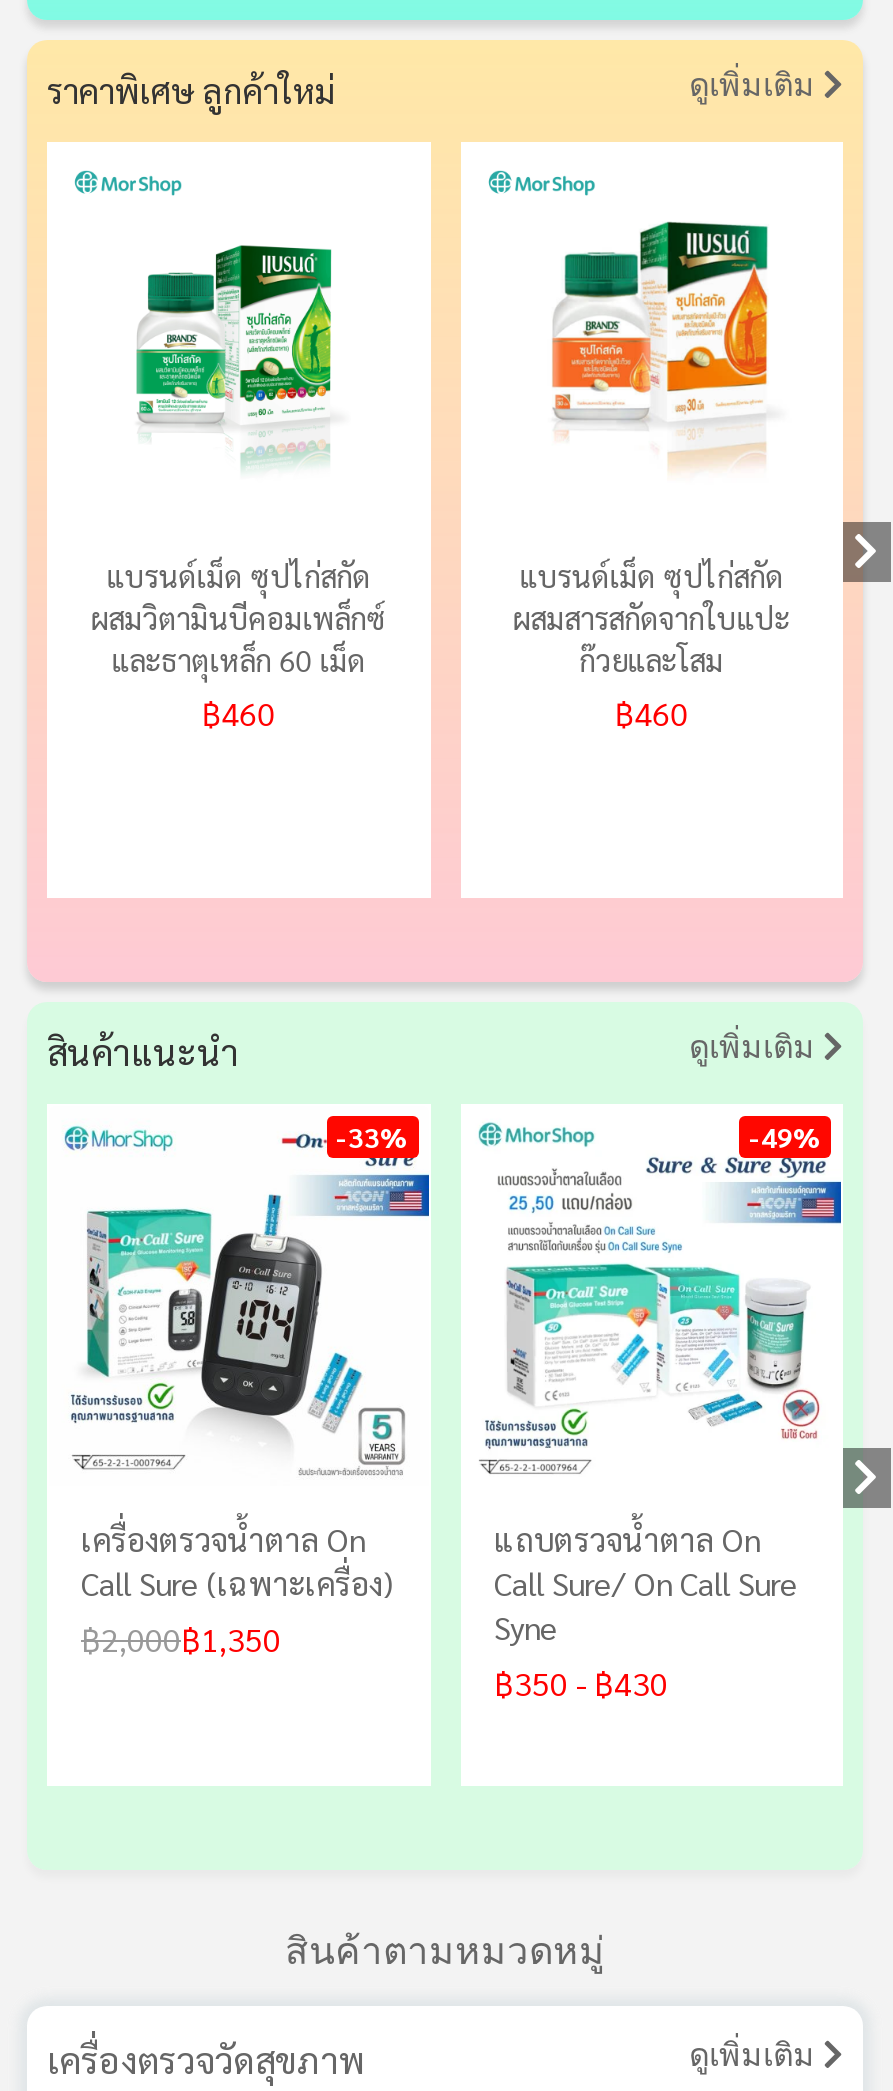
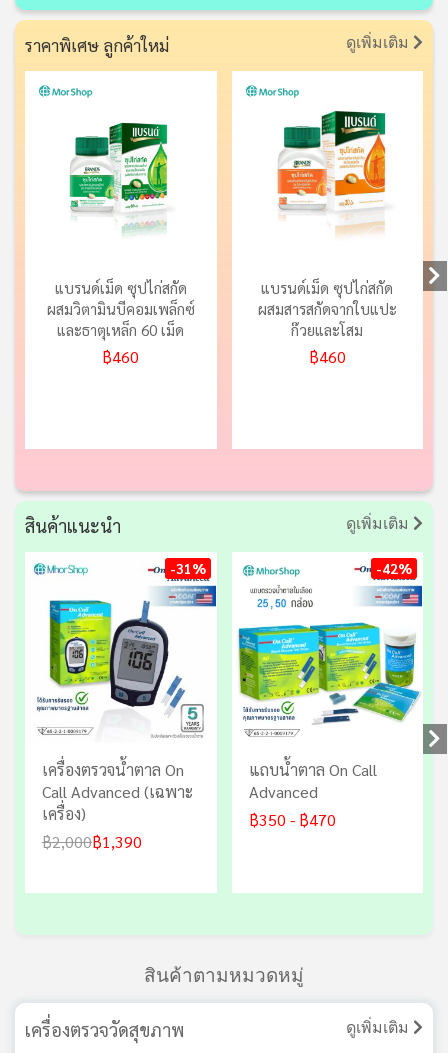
- -33%
+ -31%

- [image]
- -49%
+ [image]
+ -42%

- [image]
+ [image]

- แถบตรวจน้ำตาล On
- Call Sure/ On Call Sure
- Syne
- ฿350 -฿430
+ แถบน้ำตาล On Call
+ Advanced
+ ฿350 -฿470

- Call Sure (เฉพาะเครื่อง)
- ฿2,000฿1,350
+ Call Advanced (เฉพาะ
+ เครื่อง)
+ ฿2,000฿1,390
